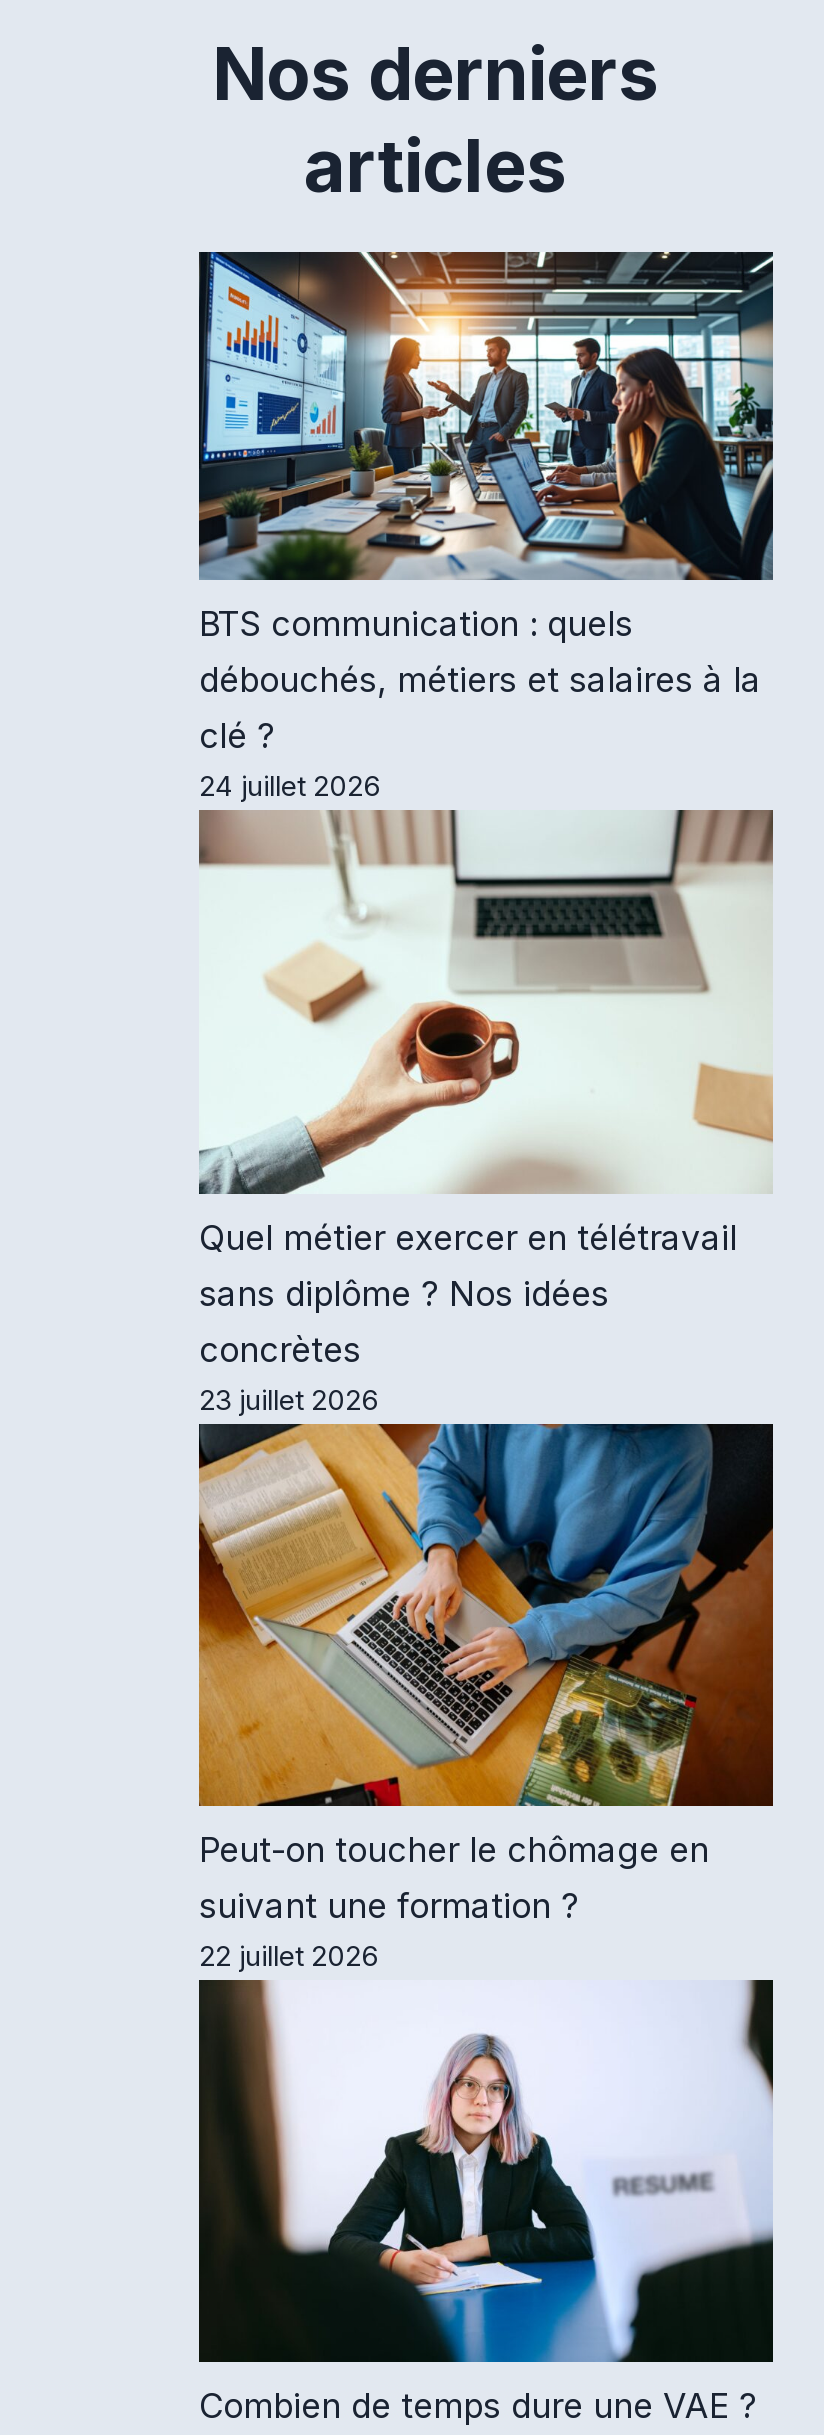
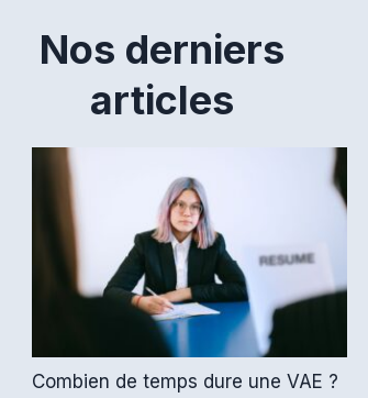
- [image]
- BTS communication : quels
- débouchés, métiers et salaires à la
- clé ?
- 24 juillet 2026

- [image]
- Quel métier exercer en télétravail
- sans diplôme ? Nos idées
- concrètes
- 23 juillet 2026

- [image]
- Peut-on toucher le chômage en
- suivant une formation ?
- 22 juillet 2026
